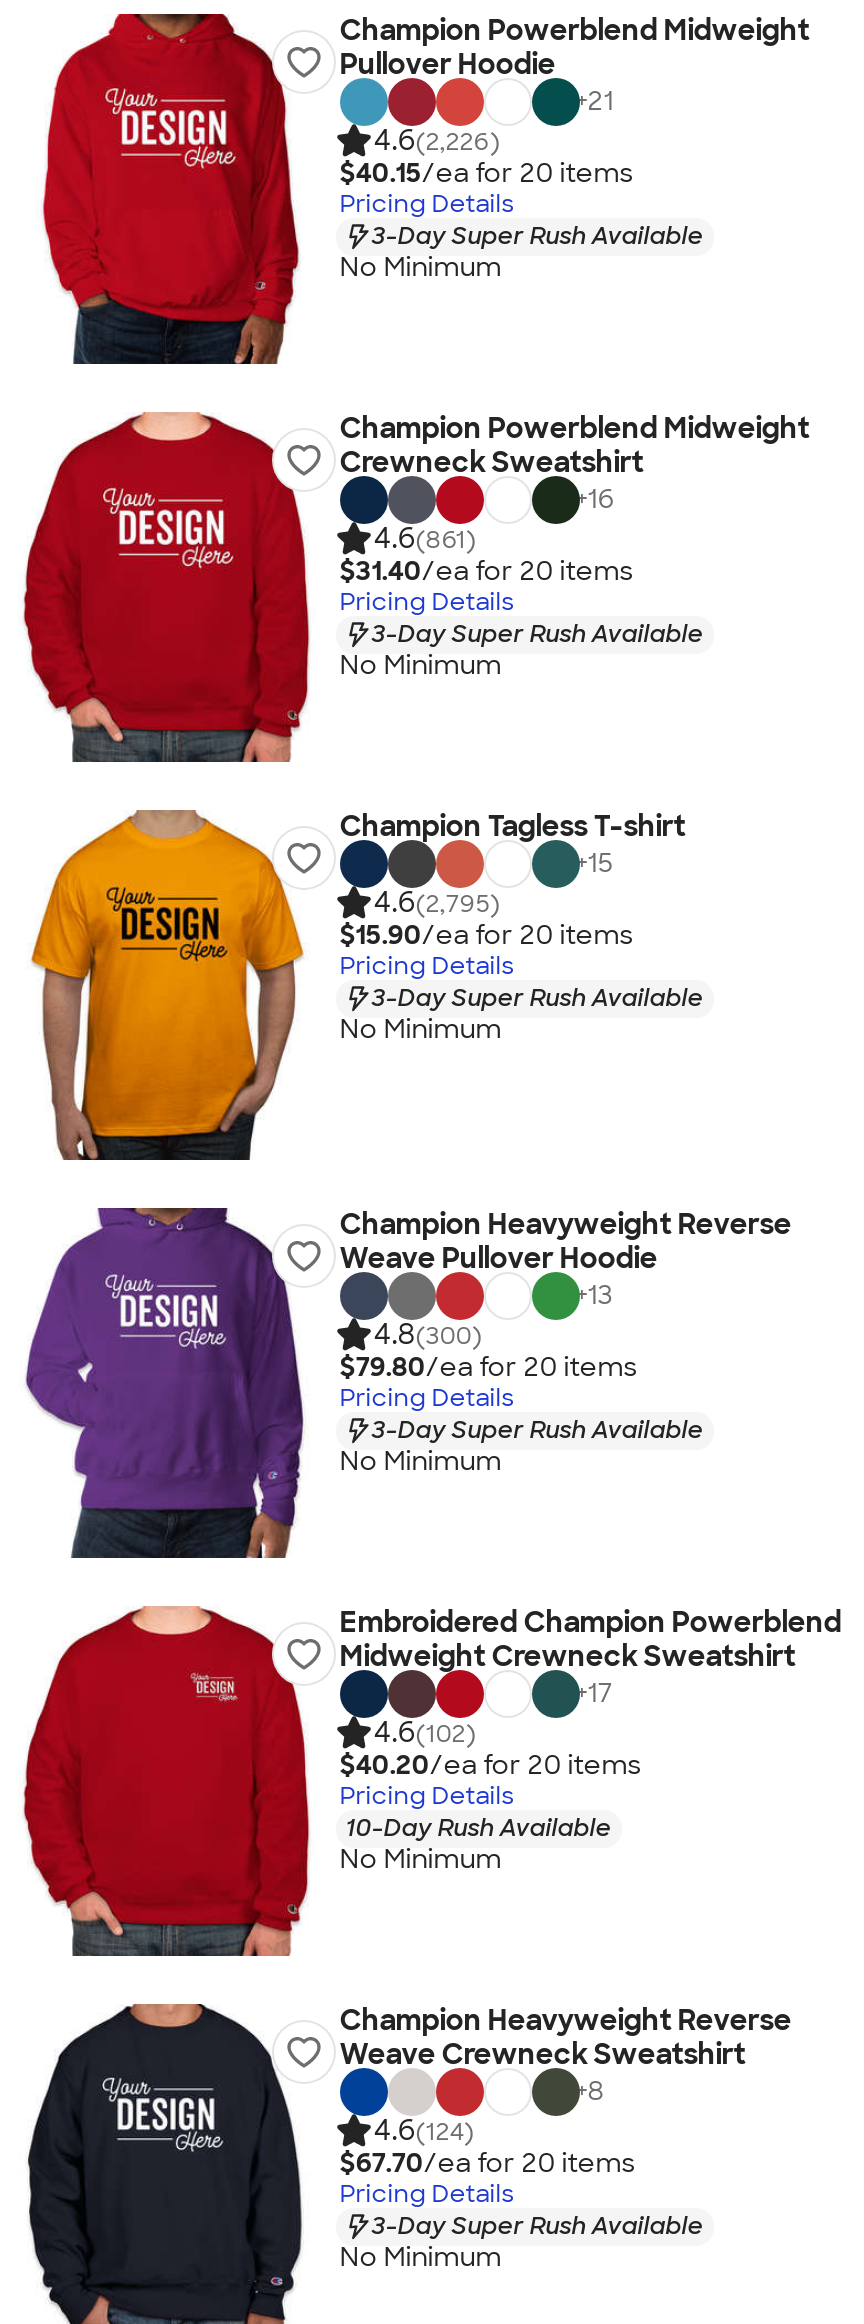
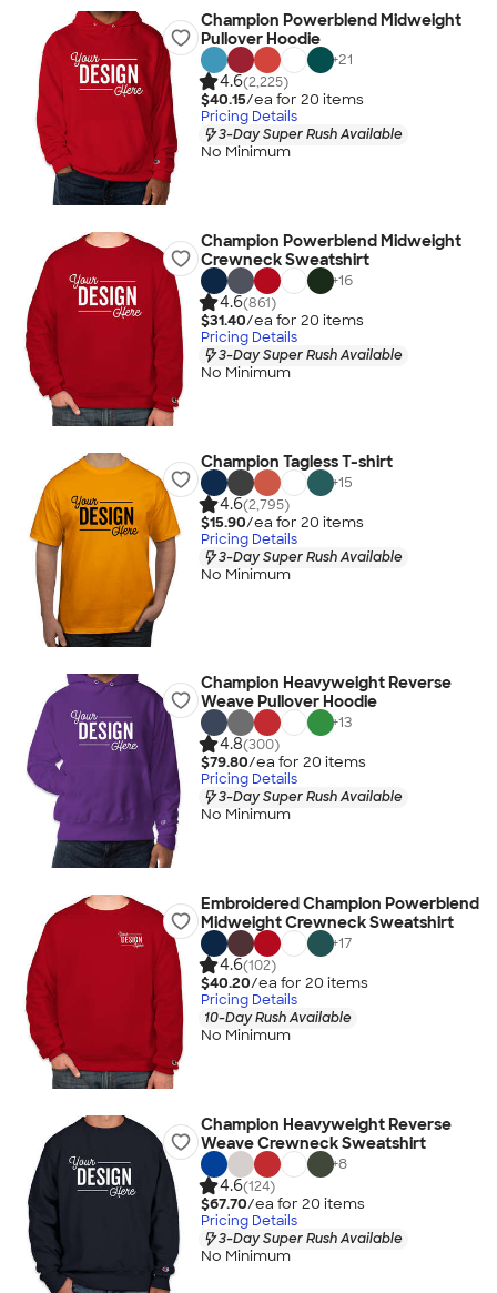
- 4.6(2,226)
+ 4.6(2,225)
